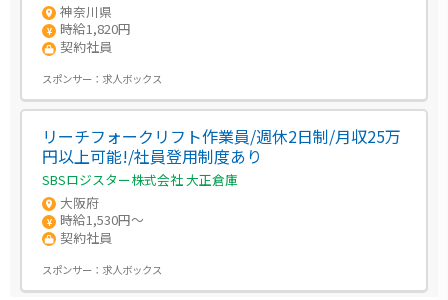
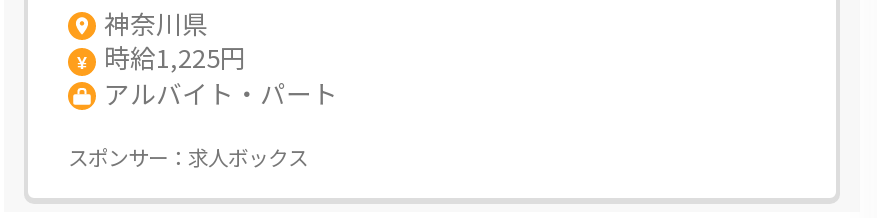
- 時給1,820円
- 契約社員
- スポンサー：求人ボックス
- リーチフォークリフト作業員/週休2日制/月収25万
- 円以上可能!/社員登用制度あり
- SBSロジスター株式会社 大正倉庫
- 大阪府
- 時給1,530円～
- 契約社員
+ 時給1,225円
+ アルバイト・パート
